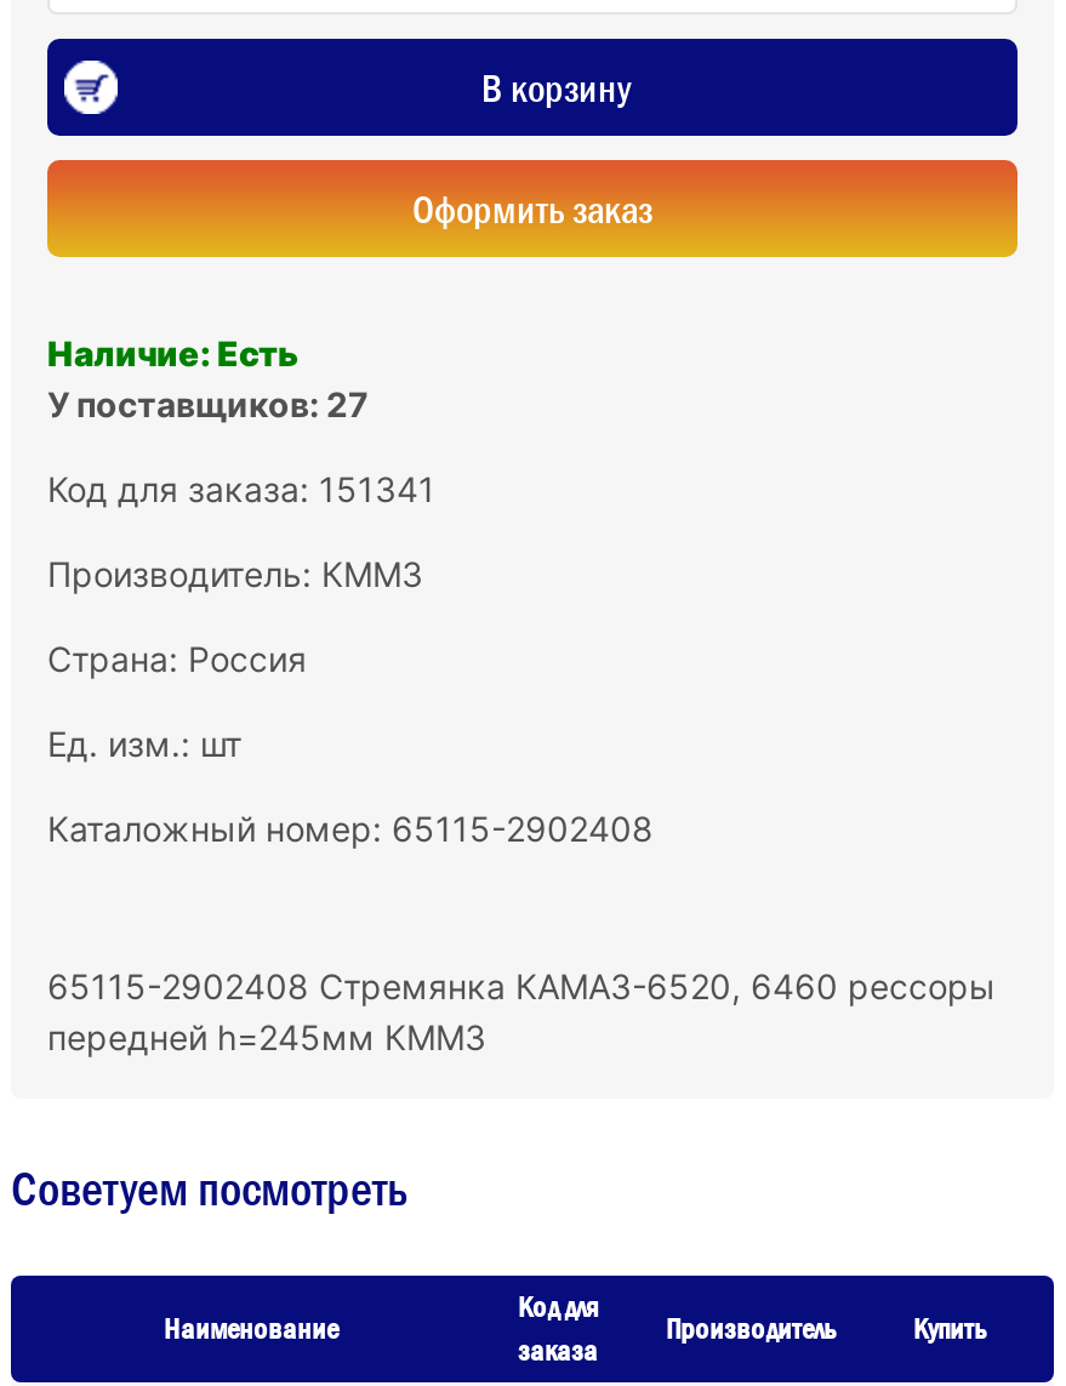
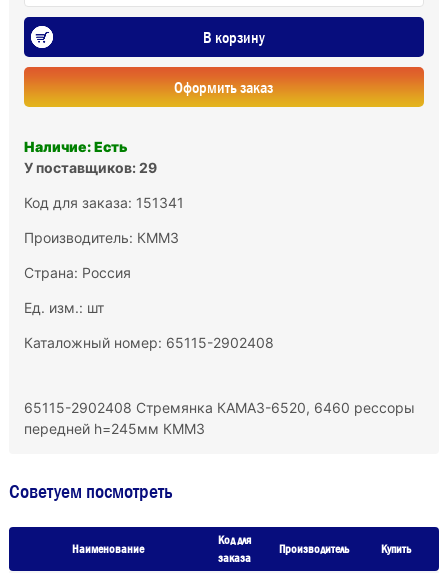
- У поставщиков: 27
+ У поставщиков: 29
